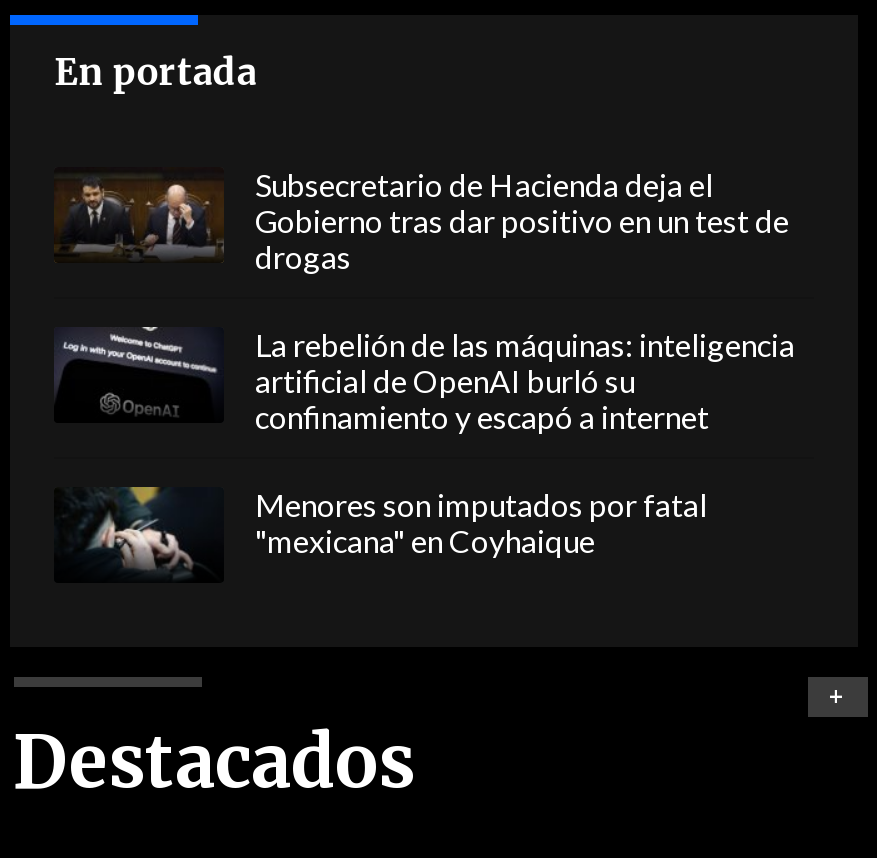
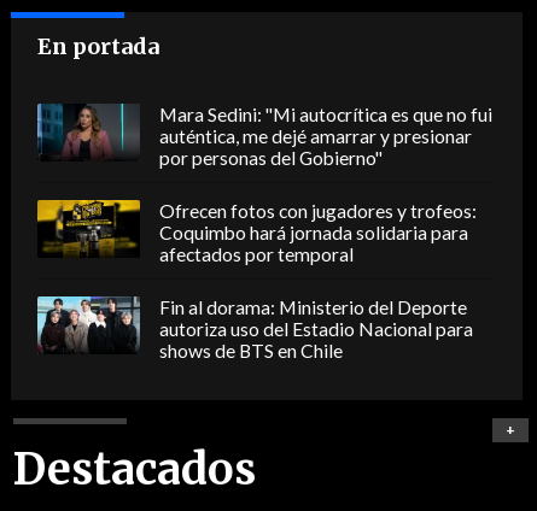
- [image]
- Subsecretario de Hacienda deja el
- Gobierno tras dar positivo en un test de
- drogas
+ [image]
+ Mara Sedini: "Mi autocrítica es que no fui
+ auténtica, me dejé amarrar y presionar
+ por personas del Gobierno"

- [image]
- La rebelión de las máquinas: inteligencia
- artificial de OpenAI burló su
- confinamiento y escapó a internet
+ [image]
+ Ofrecen fotos con jugadores y trofeos:
+ Coquimbo hará jornada solidaria para
+ afectados por temporal

- [image]
- Menores son imputados por fatal
- "mexicana" en Coyhaique
+ [image]
+ Fin al dorama: Ministerio del Deporte
+ autoriza uso del Estadio Nacional para
+ shows de BTS en Chile
